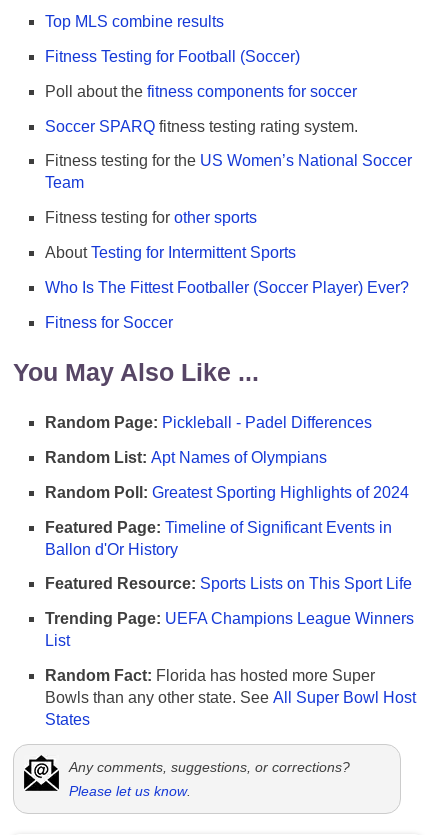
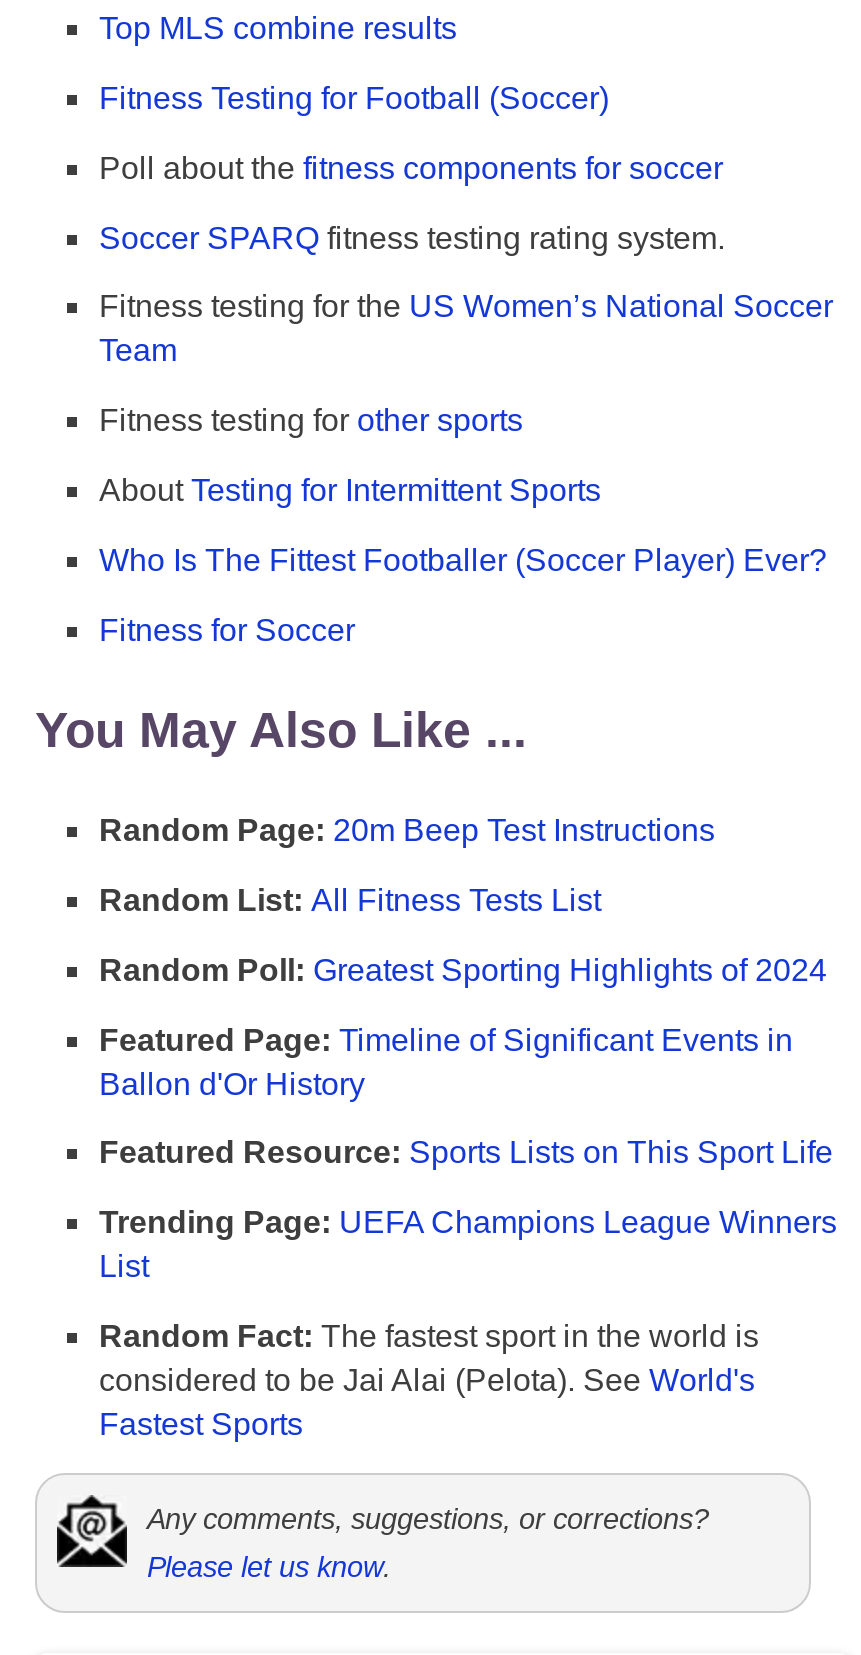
- Random Page: Pickleball - Padel Differences
+ Random Page: 20m Beep Test Instructions

- Random List: Apt Names of Olympians
+ Random List: All Fitness Tests List

- Random Fact: Florida has hosted more Super
- Bowls than any other state. See All Super Bowl Host
- States
+ Random Fact: The fastest sport in the world is
+ considered to be Jai Alai (Pelota). See World's
+ Fastest Sports
